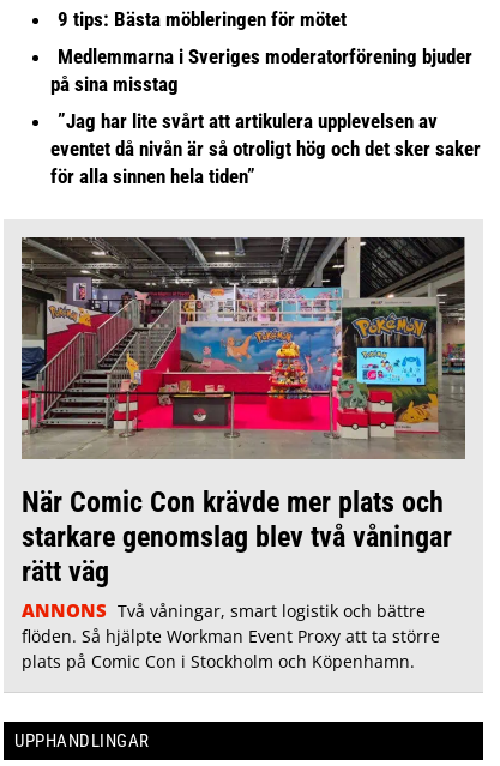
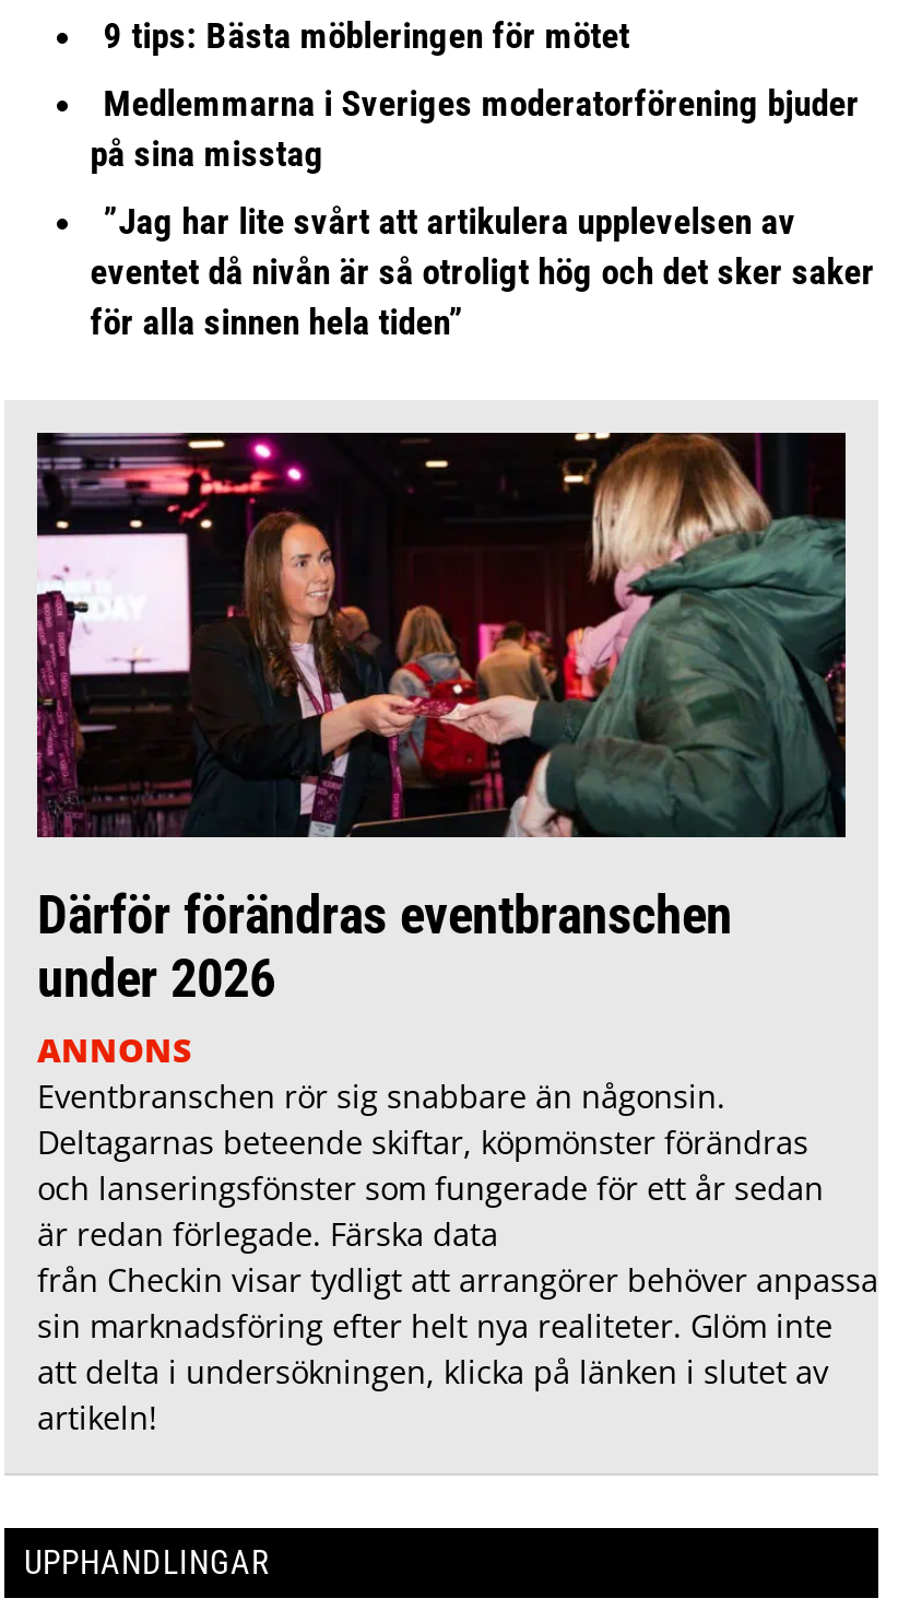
- [image]
- När Comic Con krävde mer plats och
- starkare genomslag blev två våningar
- rätt väg
- ANNONS Två våningar, smart logistik och bättre
- flöden. Så hjälpte Workman Event Proxy att ta större
- plats på Comic Con i Stockholm och Köpenhamn.
+ [image]
+ Därför förändras eventbranschen
+ under 2026
+ ANNONS
+ Eventbranschen rör sig snabbare än någonsin.
+ Deltagarnas beteende skiftar, köpmönster förändras
+ och lanseringsfönster som fungerade för ett år sedan
+ är redan förlegade. Färska data
+ från Checkin visar tydligt att arrangörer behöver anpassa
+ sin marknadsföring efter helt nya realiteter. Glöm inte
+ att delta i undersökningen, klicka på länken i slutet av
+ artikeln!
